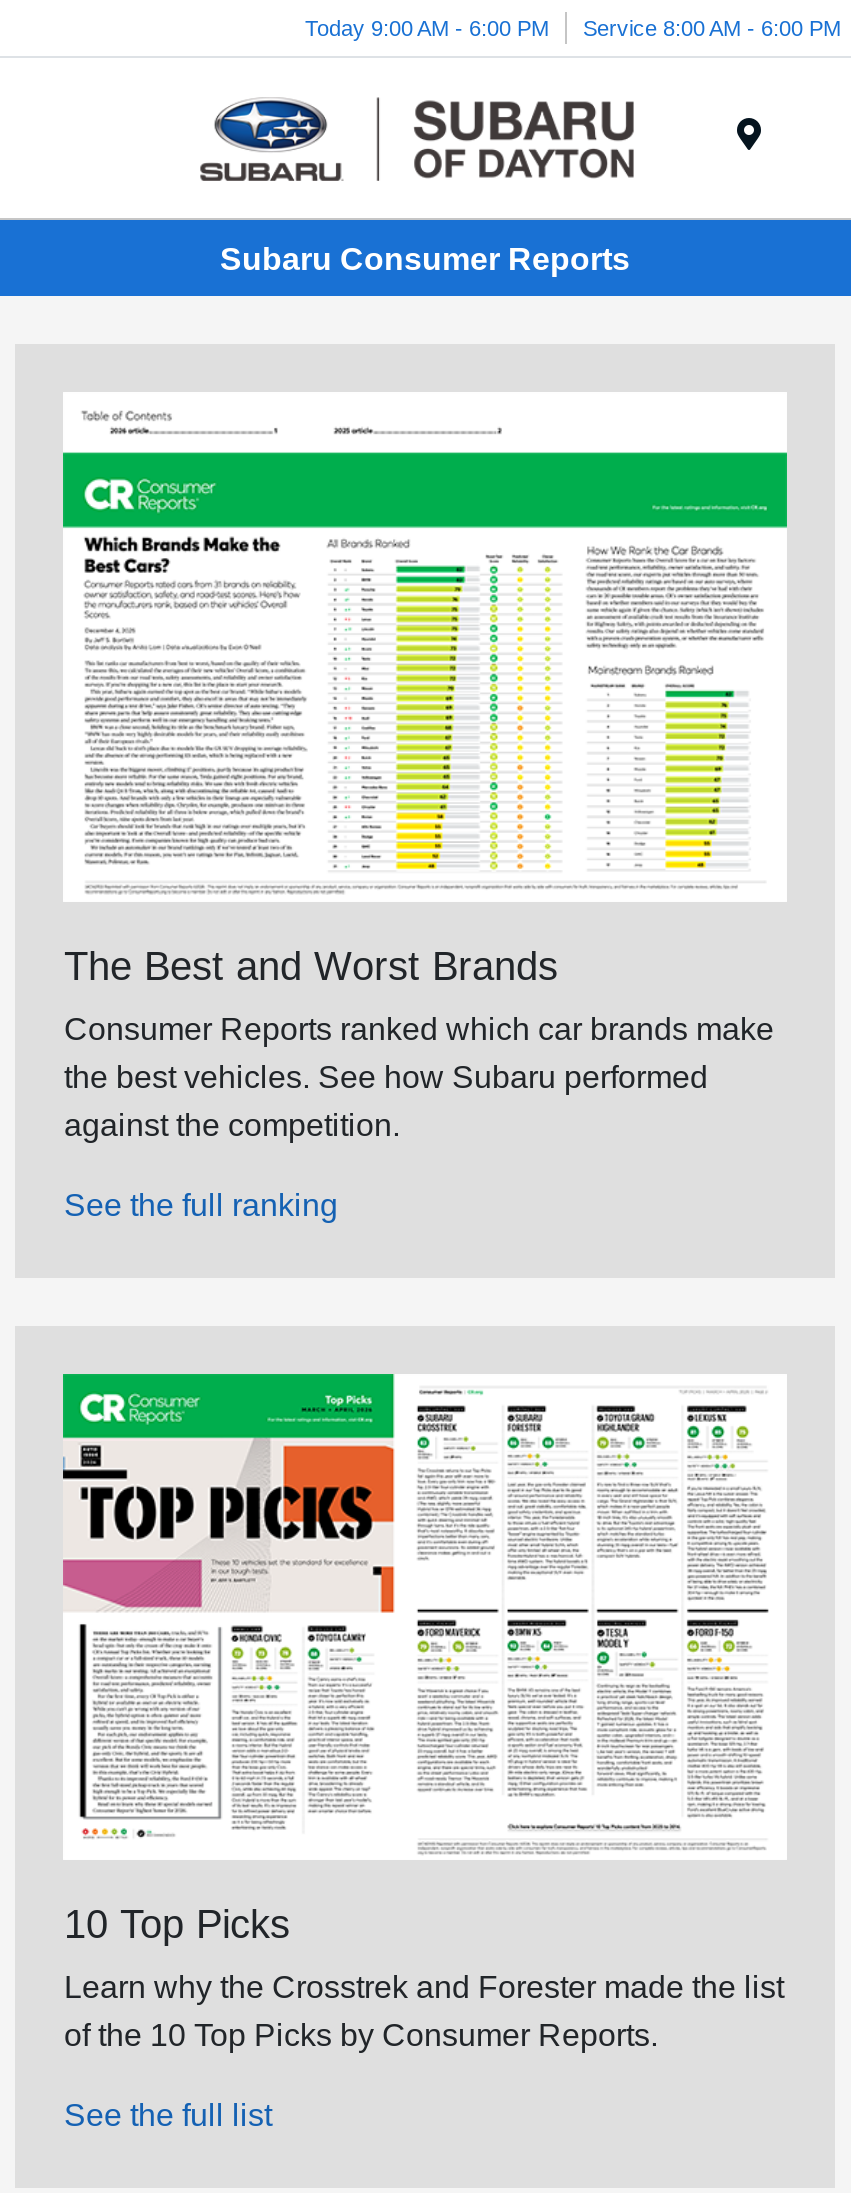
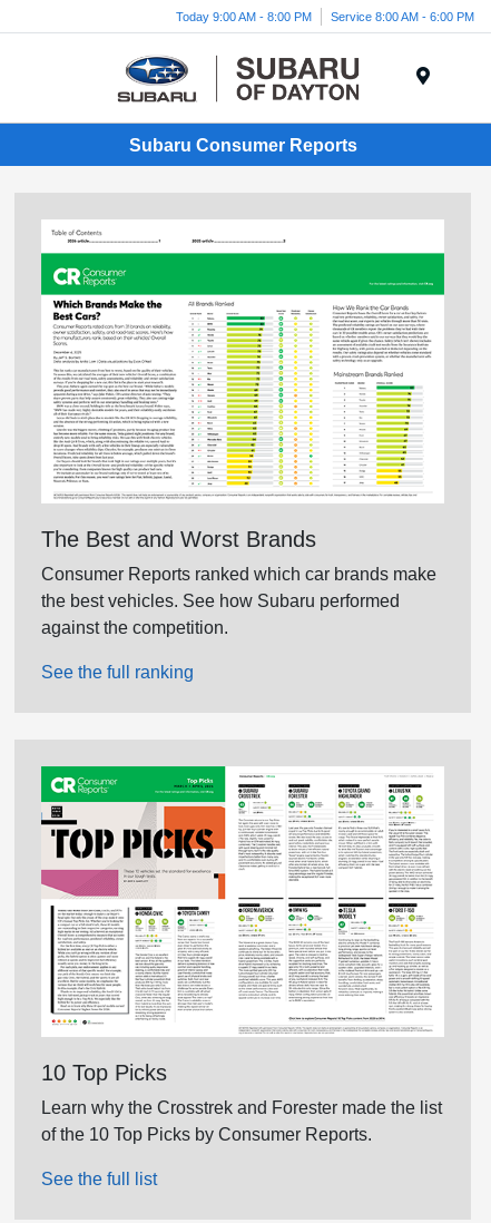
- Today 9:00 AM - 6:00 PM Service 8:00 AM - 6:00 PM
+ Today 9:00 AM - 8:00 PM Service 8:00 AM - 6:00 PM
